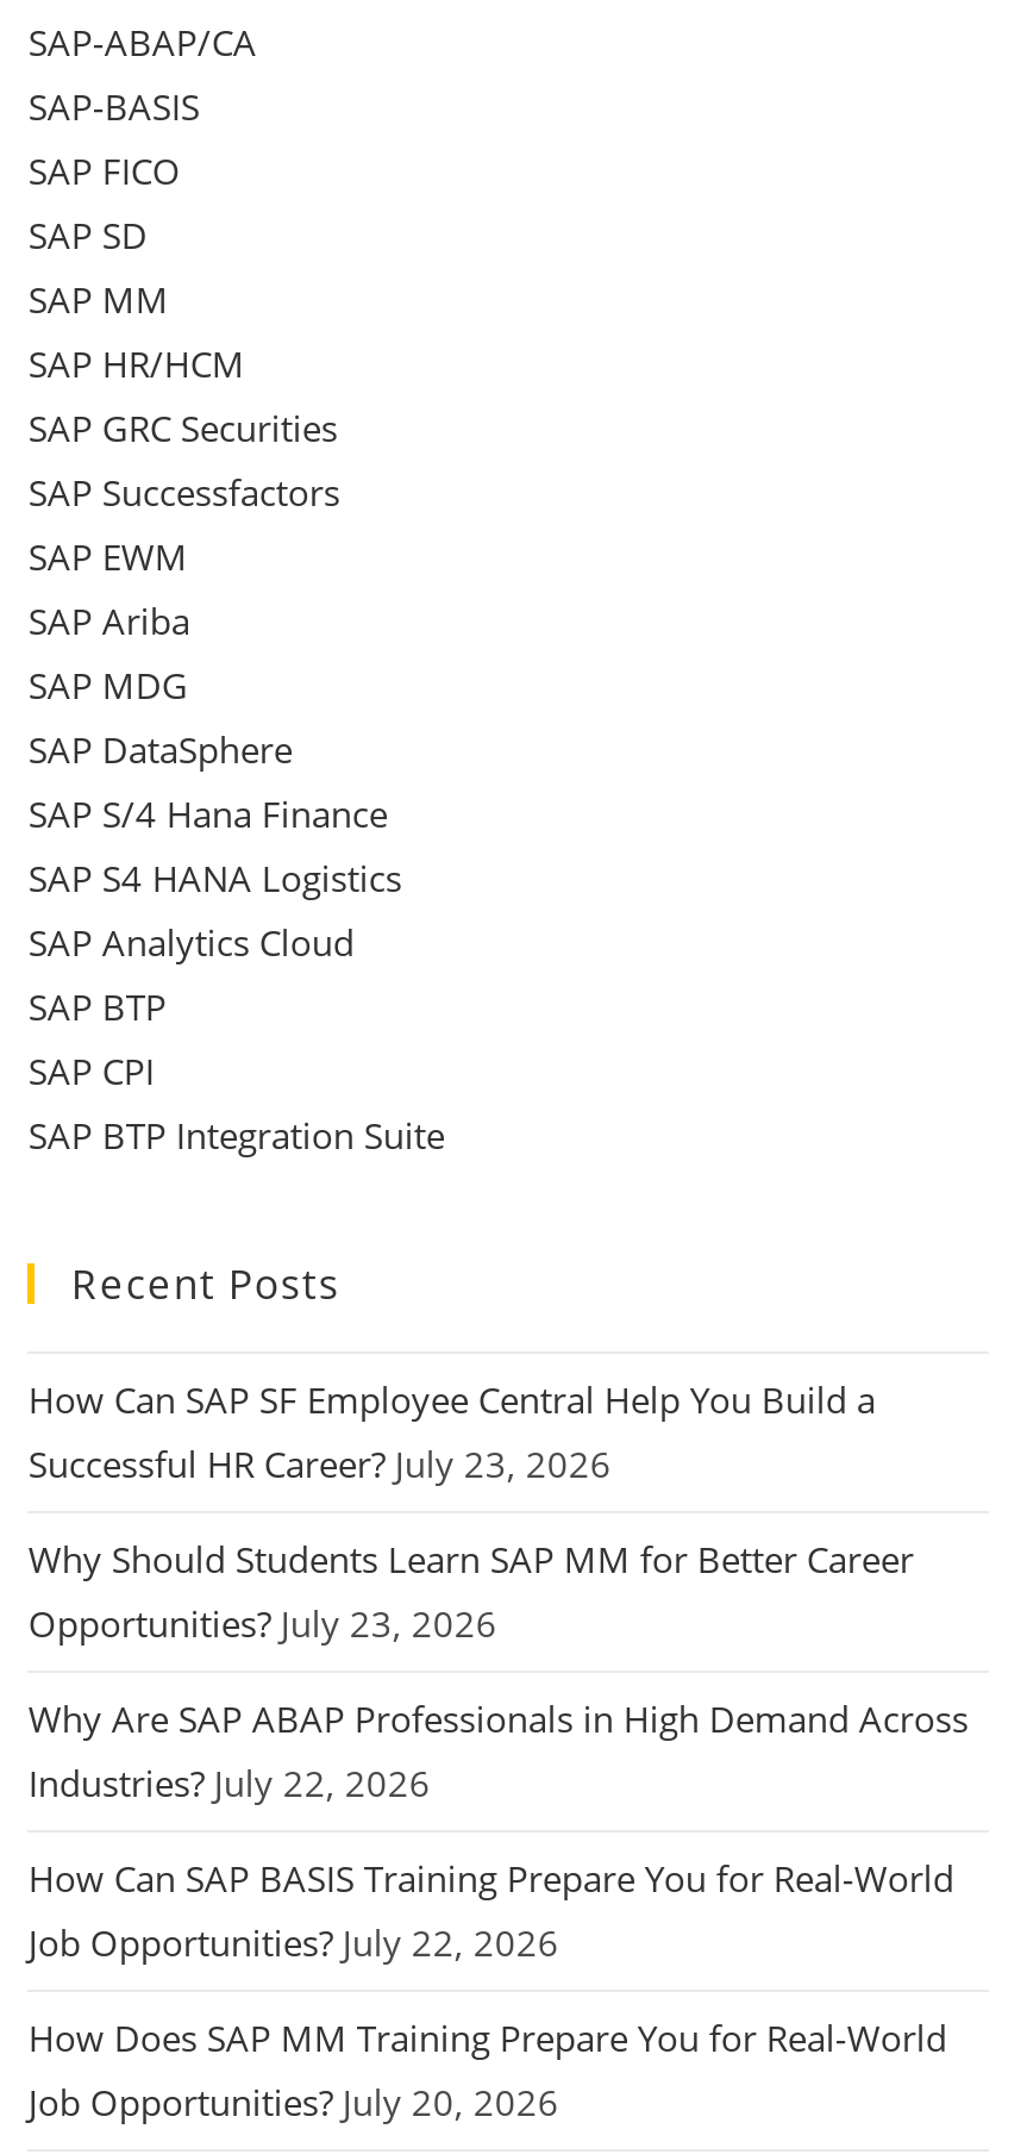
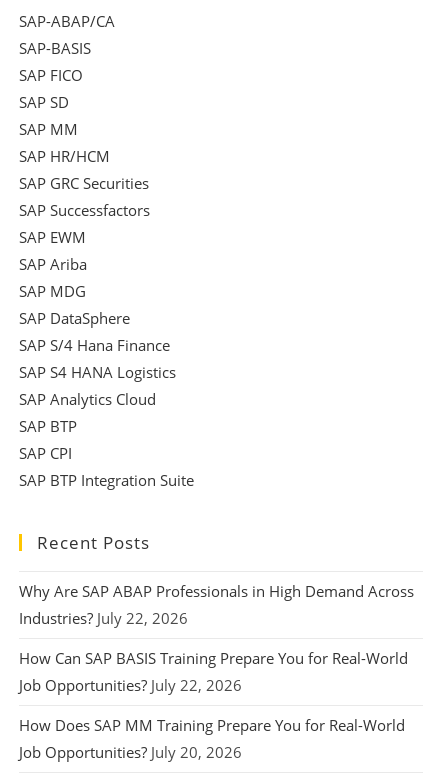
- How Can SAP SF Employee Central Help You Build a
- Successful HR Career? July 23, 2026
- Why Should Students Learn SAP MM for Better Career
- Opportunities? July 23, 2026
